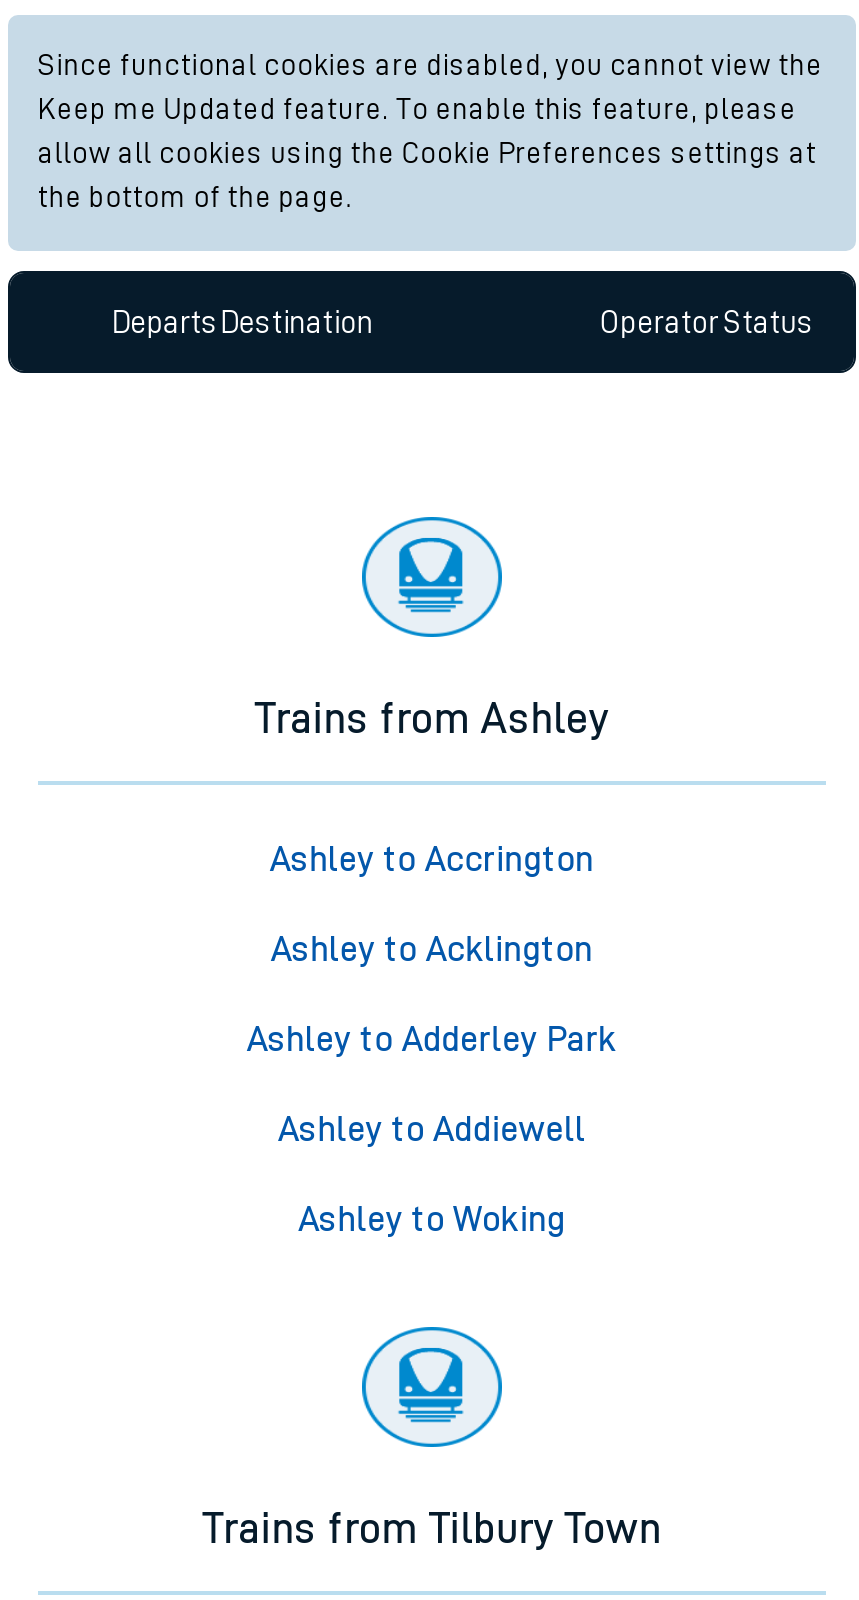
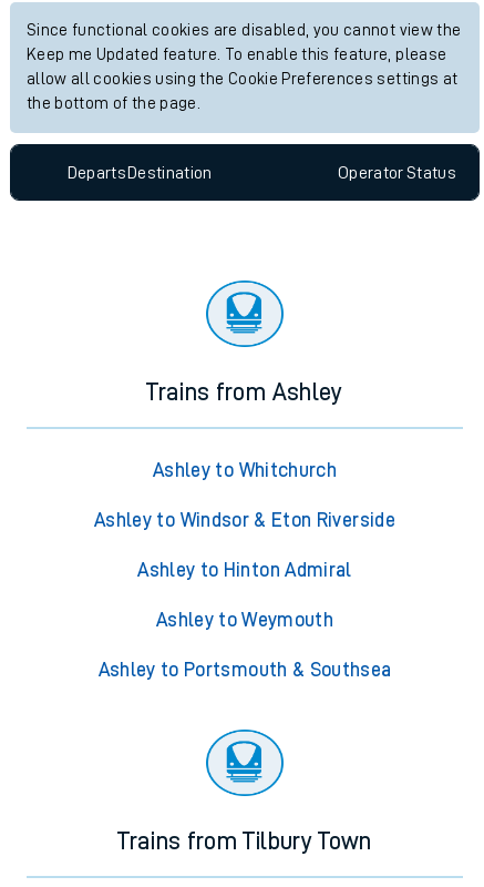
- Ashley to Accrington
+ Ashley to Whitchurch

- Ashley to Acklington
+ Ashley to Windsor & Eton Riverside

- Ashley to Adderley Park
+ Ashley to Hinton Admiral

- Ashley to Addiewell
+ Ashley to Weymouth

- Ashley to Woking
+ Ashley to Portsmouth & Southsea
